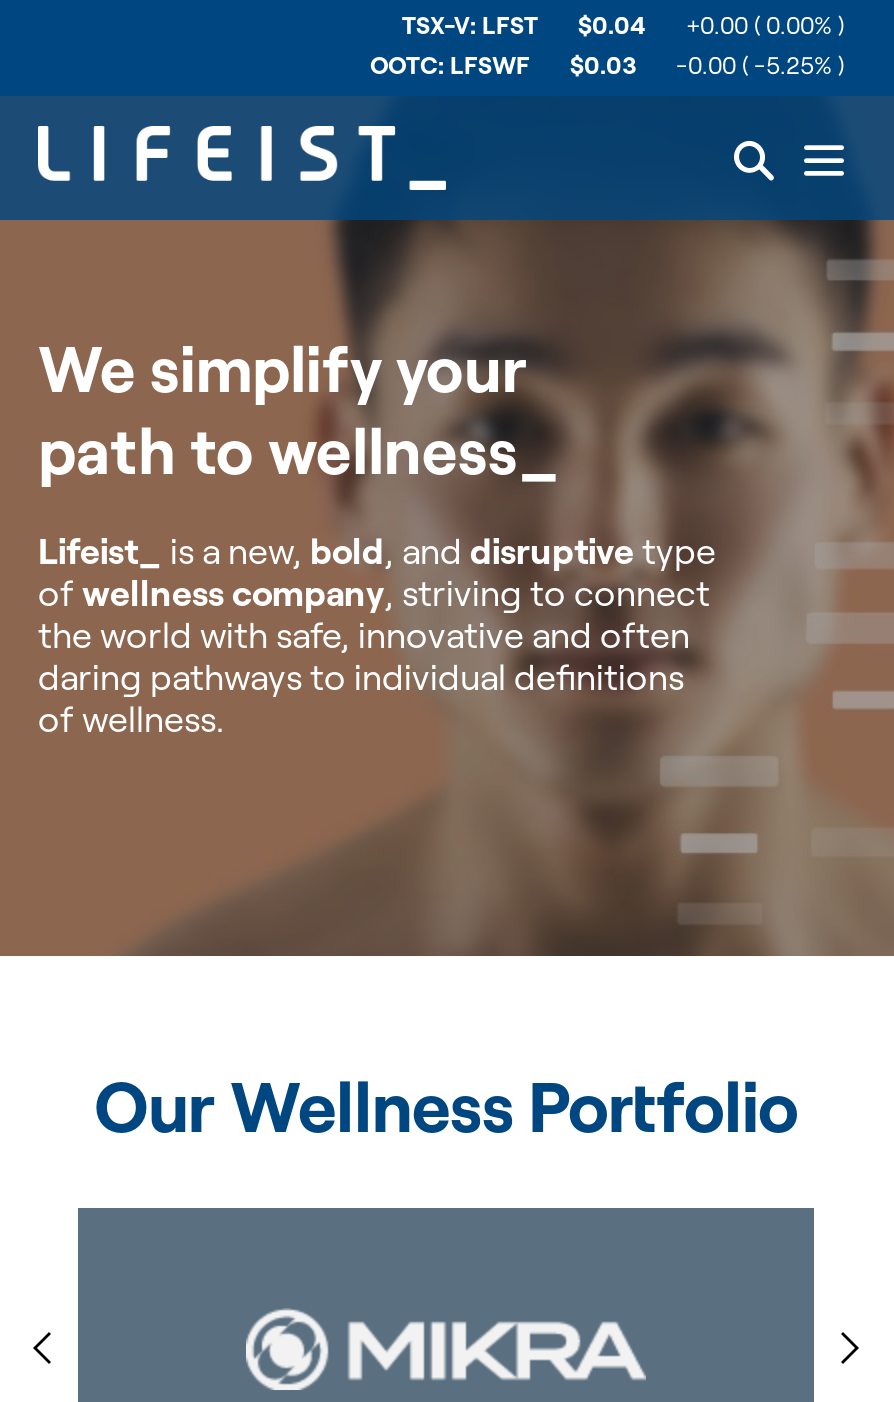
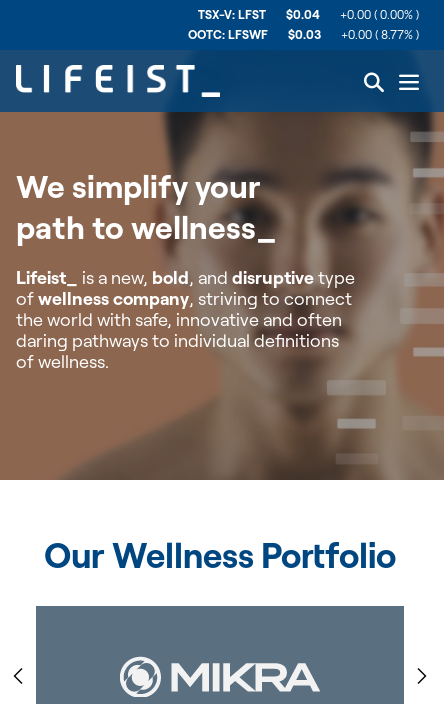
- -0.00 ( -5.25% )
+ +0.00 ( 8.77% )
